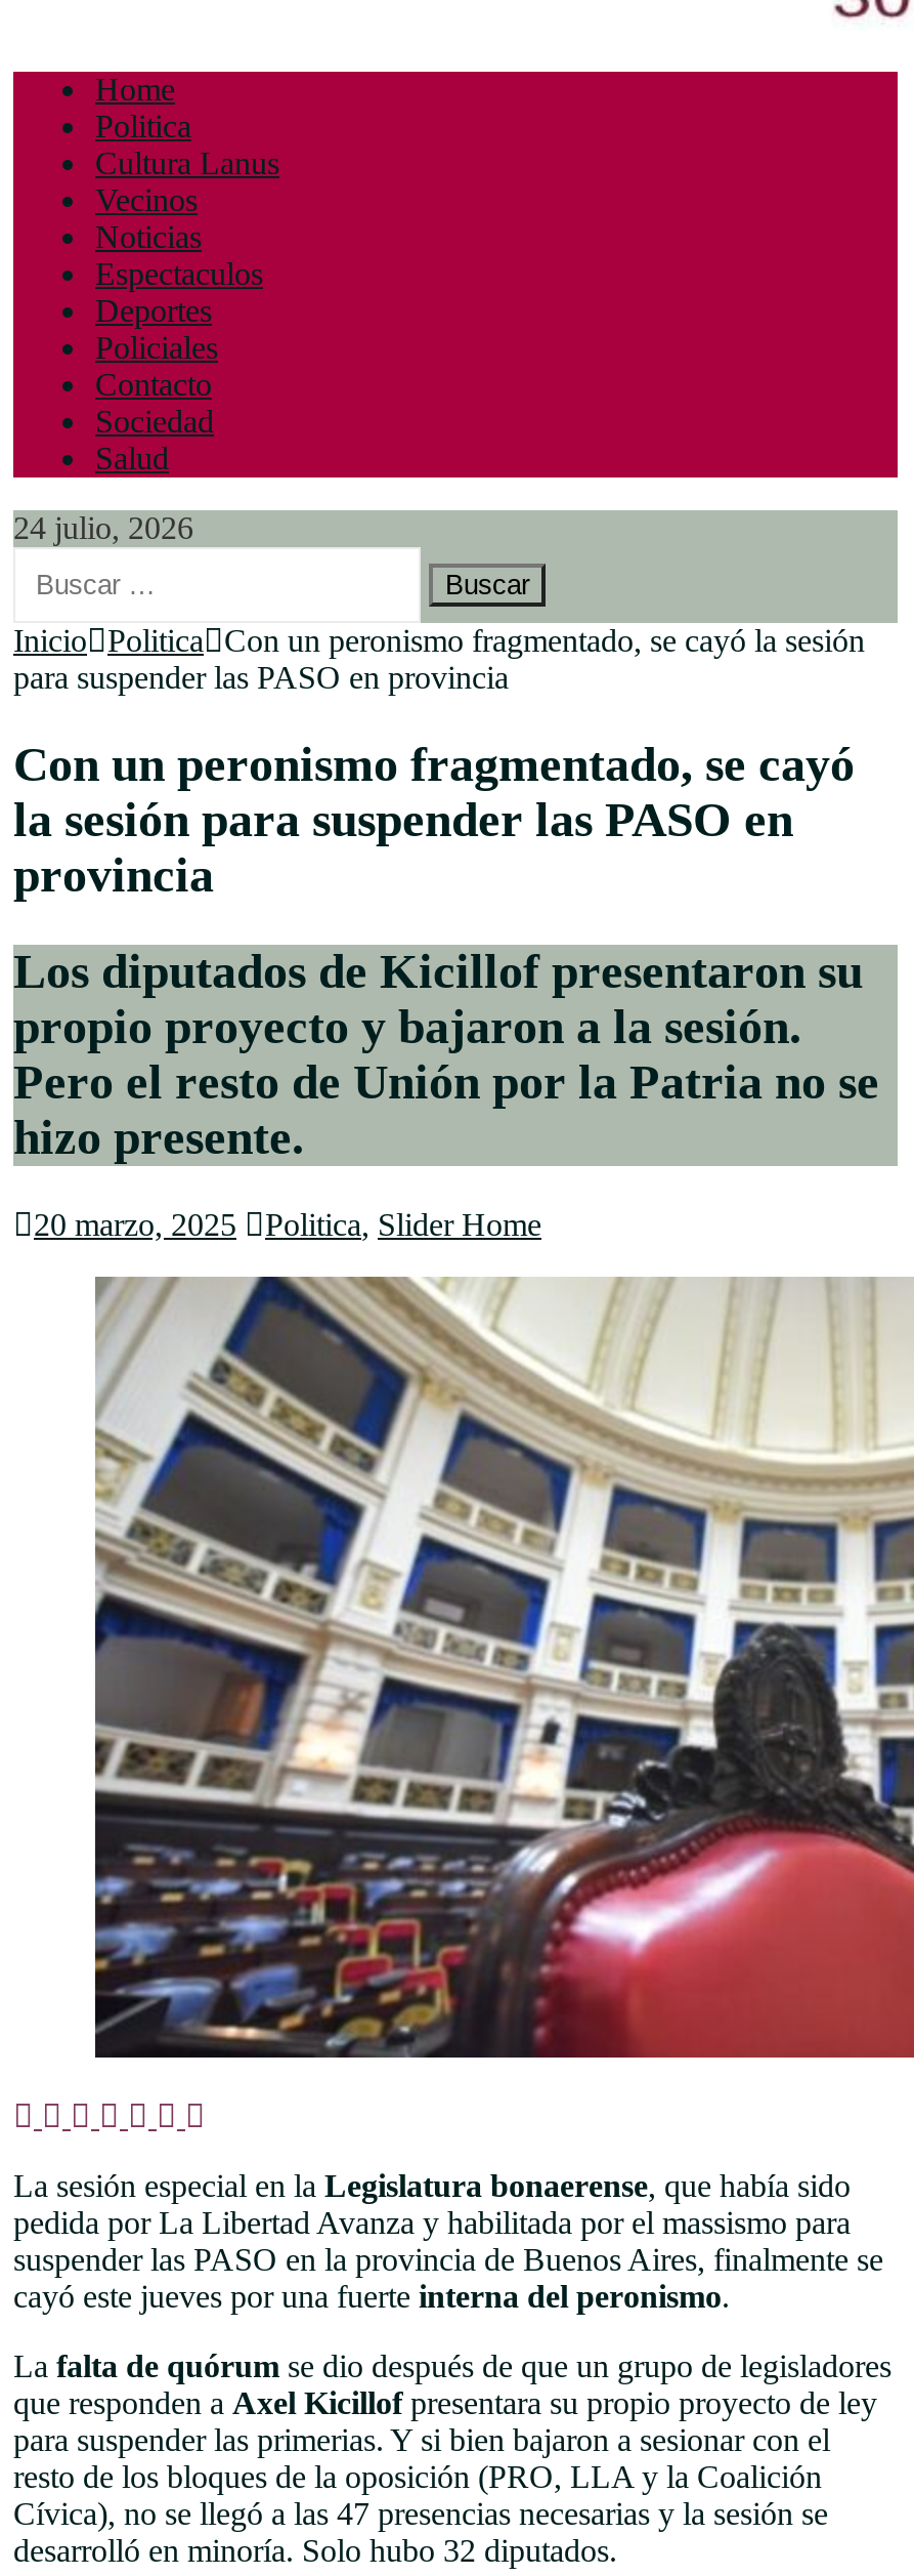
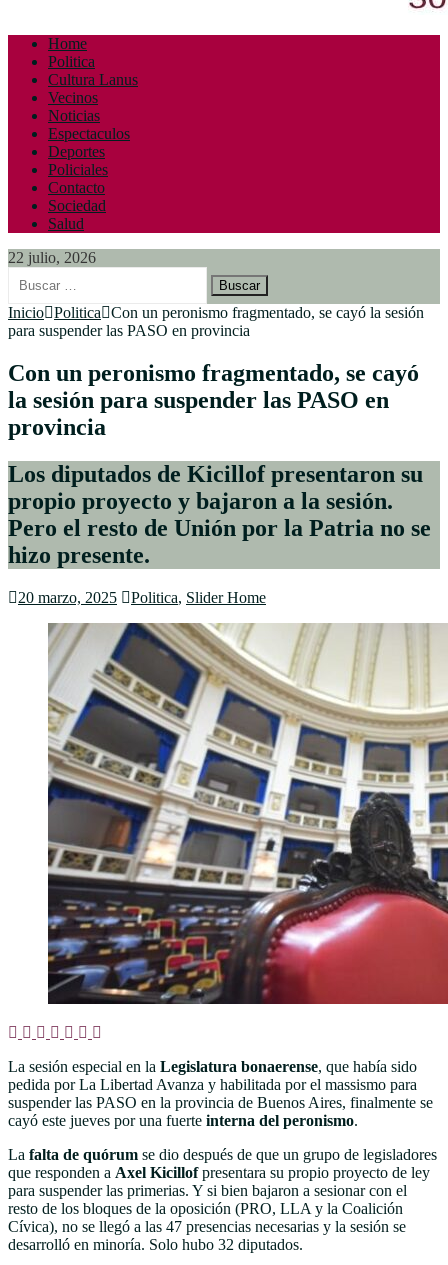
- 24 julio, 2026
+ 22 julio, 2026
